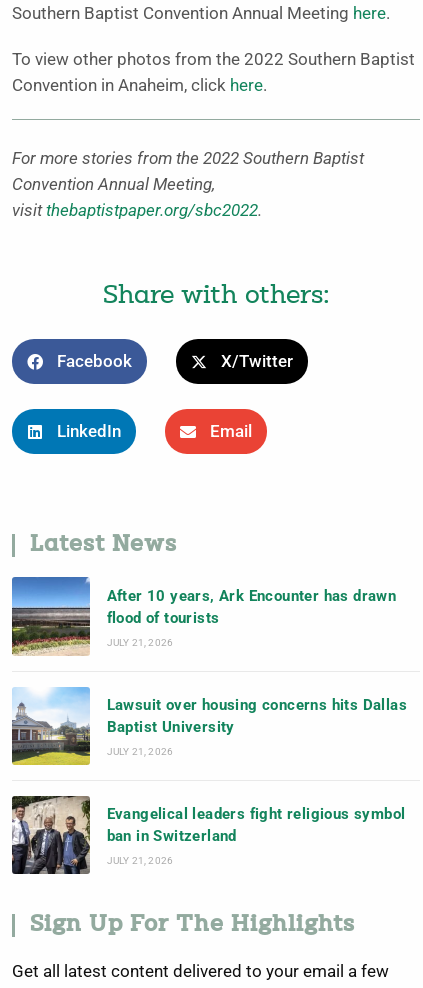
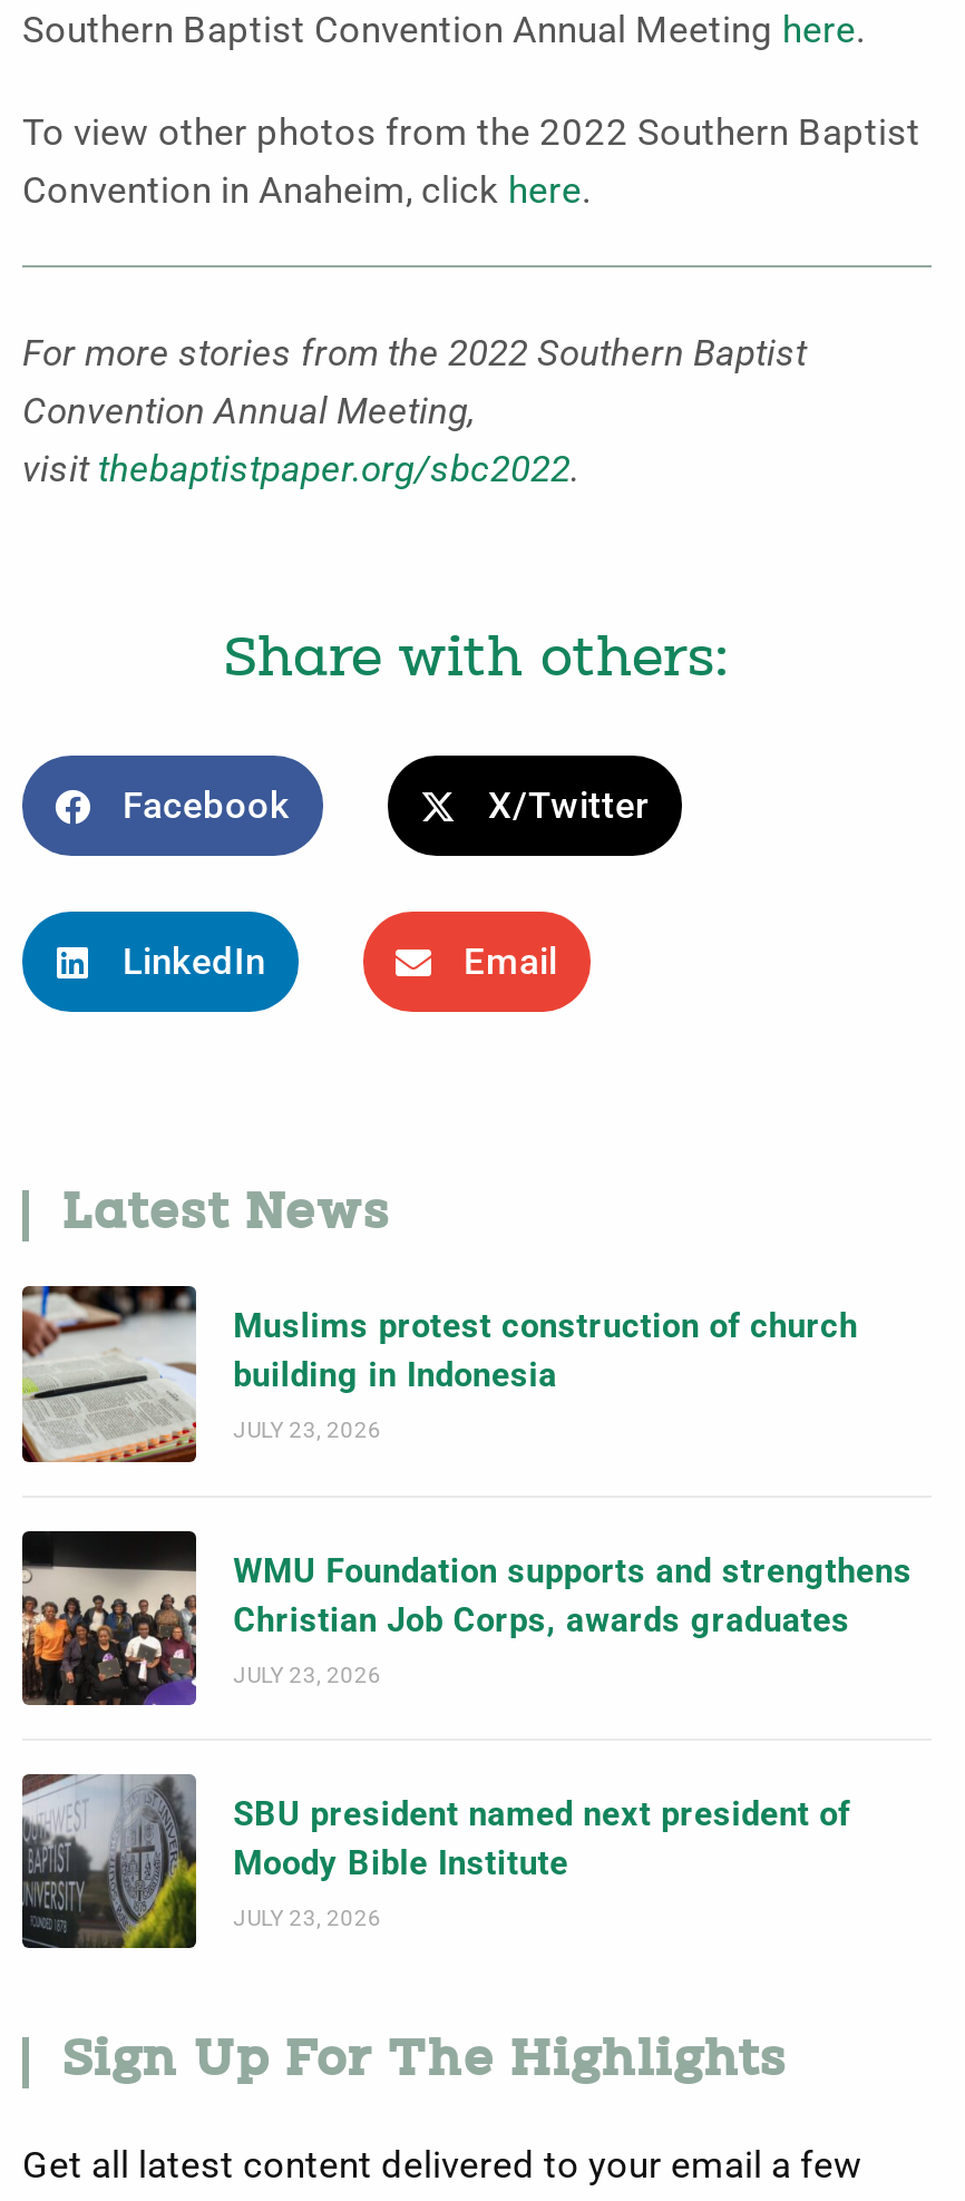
- [image]
- After 10 years, Ark Encounter has drawn
- flood of tourists
+ [image]
+ Muslims protest construction of church
+ building in Indonesia

- JULY 21, 2026
+ JULY 23, 2026

- [image]
- Lawsuit over housing concerns hits Dallas
- Baptist University
+ [image]
+ WMU Foundation supports and strengthens
+ Christian Job Corps, awards graduates

- JULY 21, 2026
+ JULY 23, 2026

- [image]
- Evangelical leaders fight religious symbol
- ban in Switzerland
+ [image]
+ SBU president named next president of
+ Moody Bible Institute

- JULY 21, 2026
+ JULY 23, 2026
